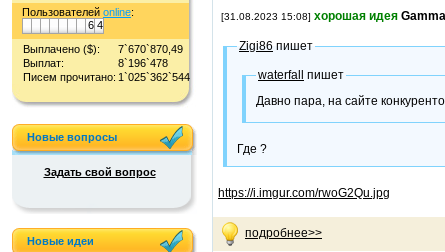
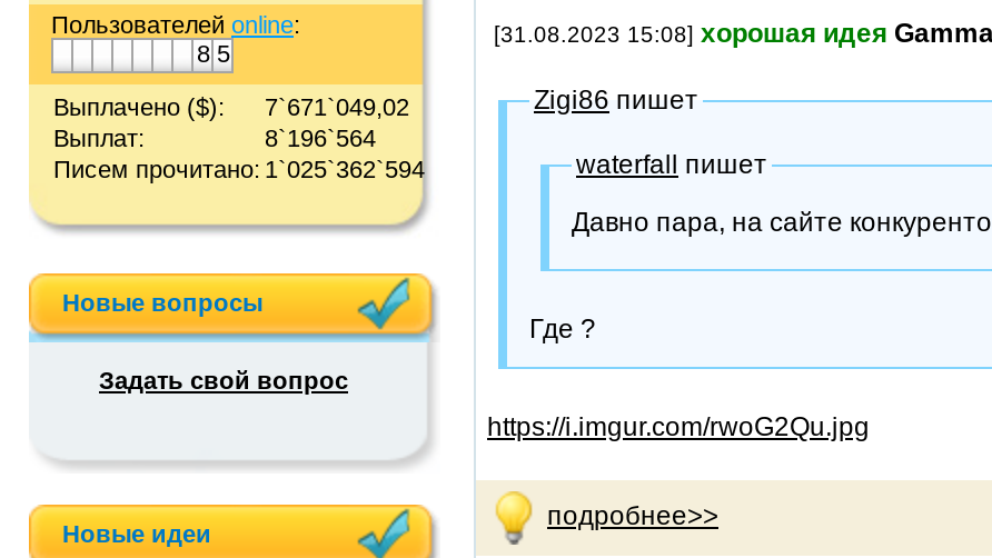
- 6 4
+ 8 5

- Выплачено ($): 7`670`870,49
+ Выплачено ($): 7`671`049,02

- 8`196`478
+ 8`196`564

- Писем прочитано: 1`025`362`544
+ Писем прочитано: 1`025`362`594
